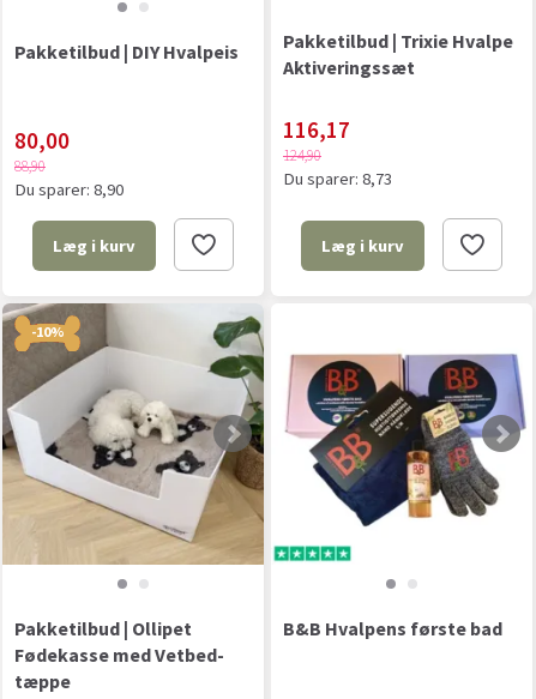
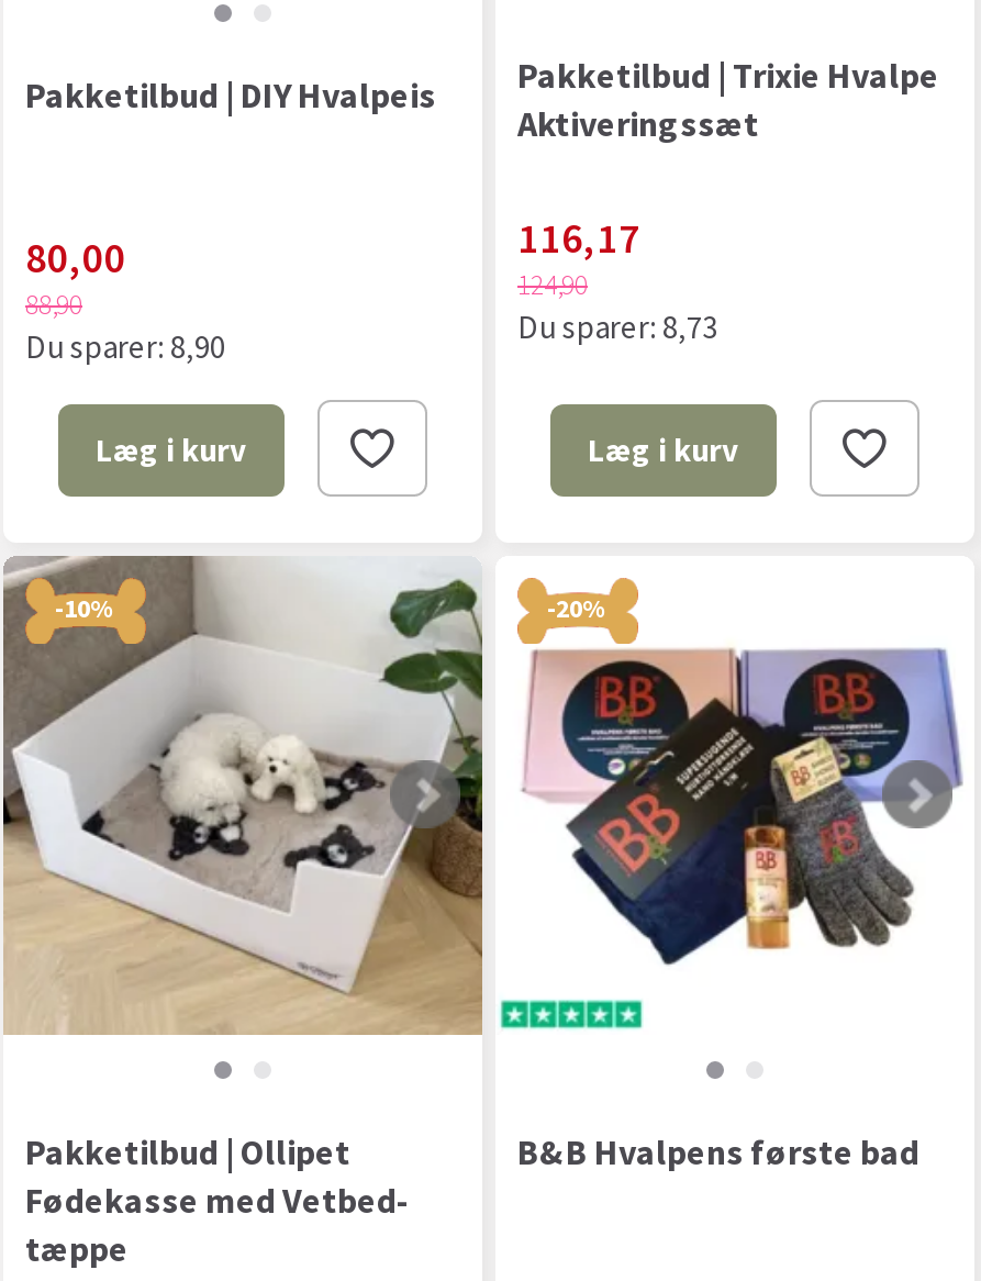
+ -20%
